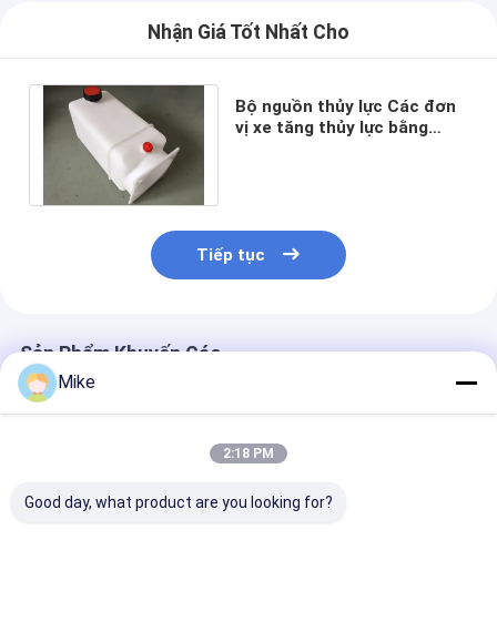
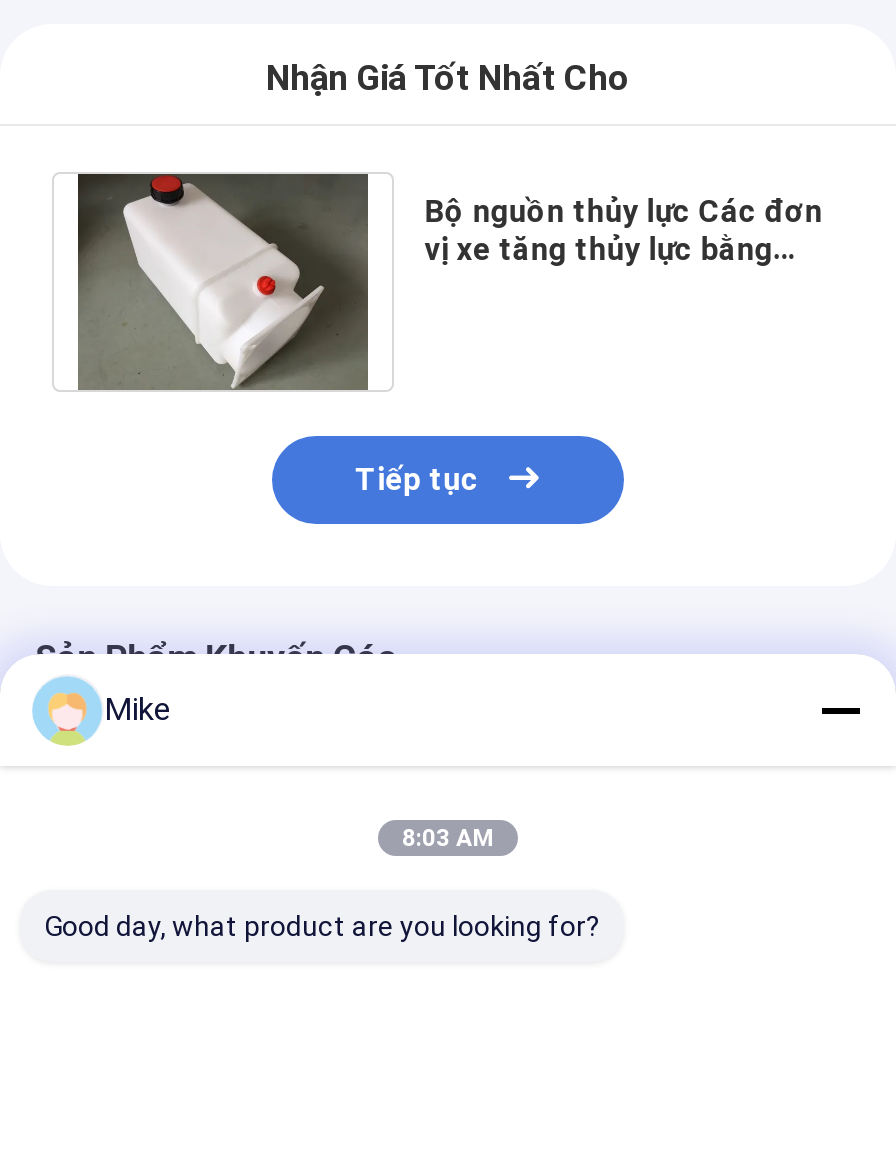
- 2:18 PM
+ 8:03 AM
